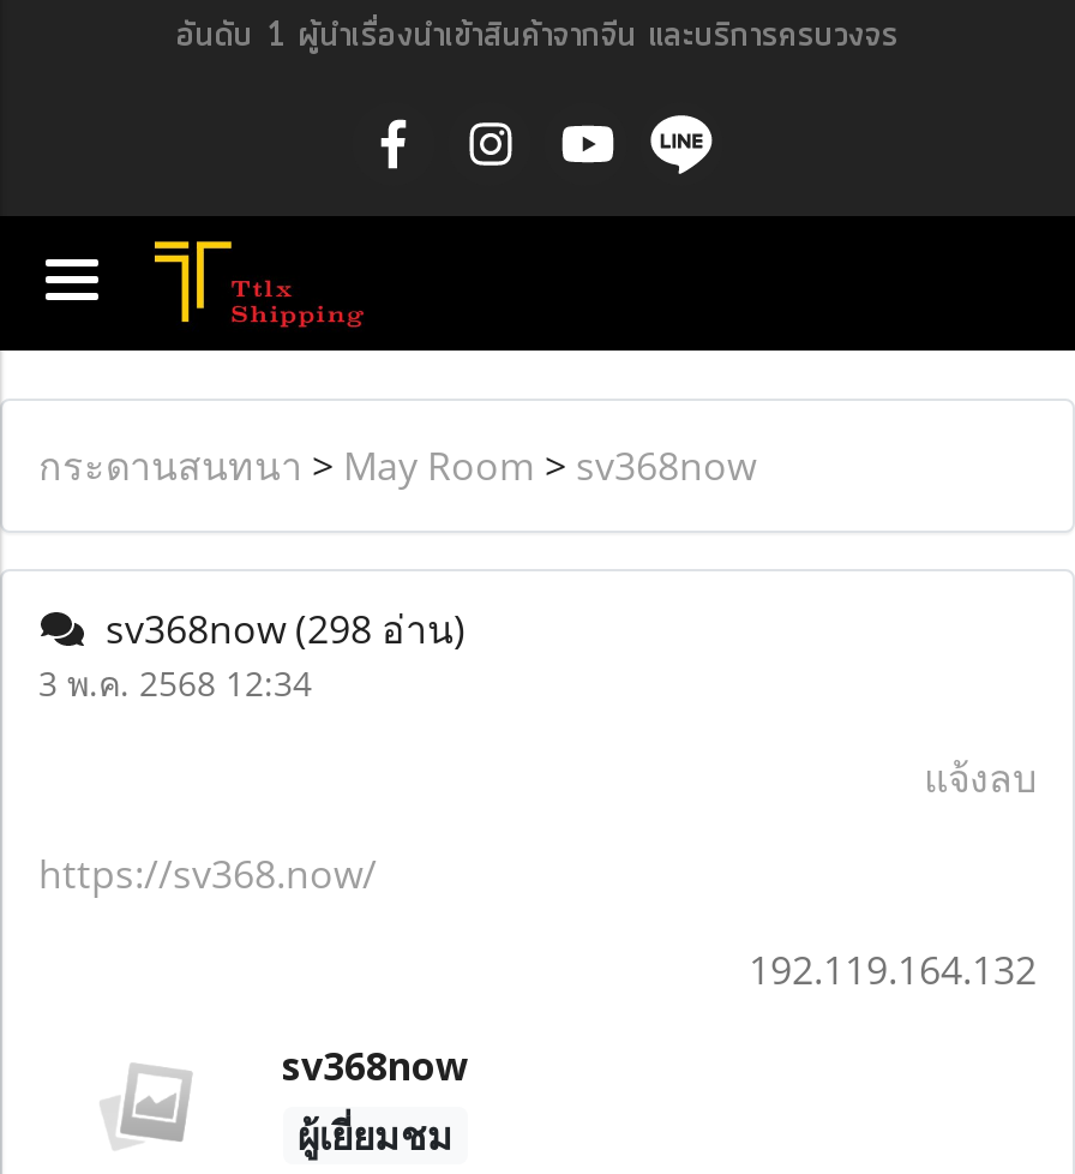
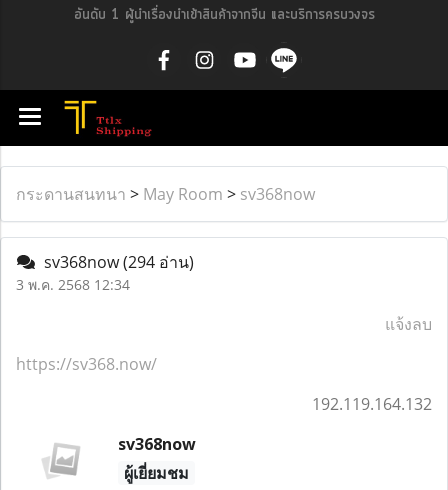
- sv368now (298 อ่าน)
+ sv368now (294 อ่าน)
